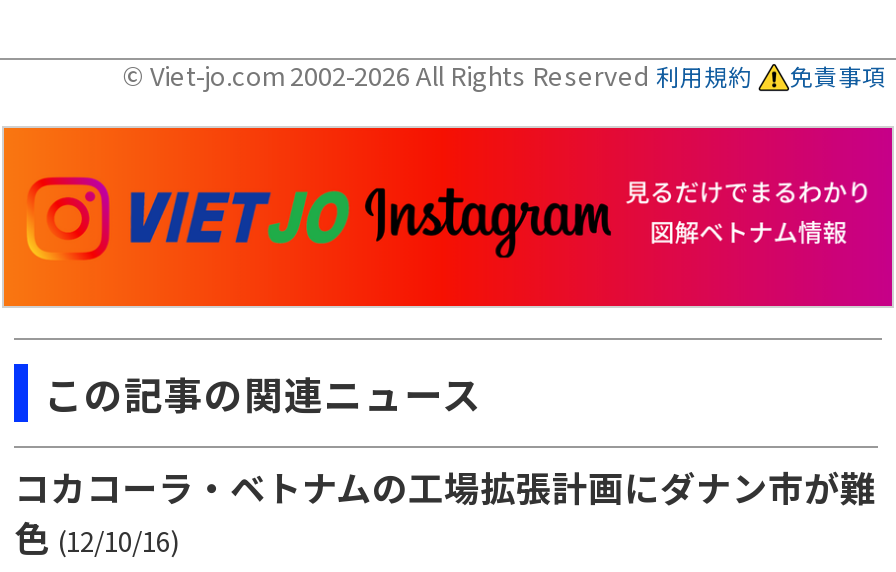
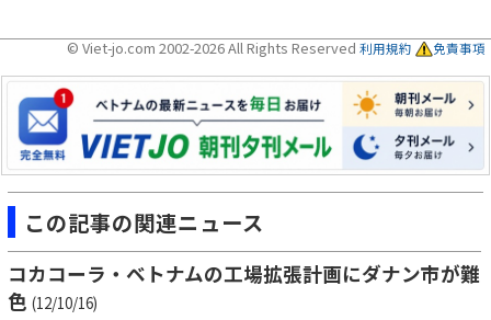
- [image]
+ [image]
